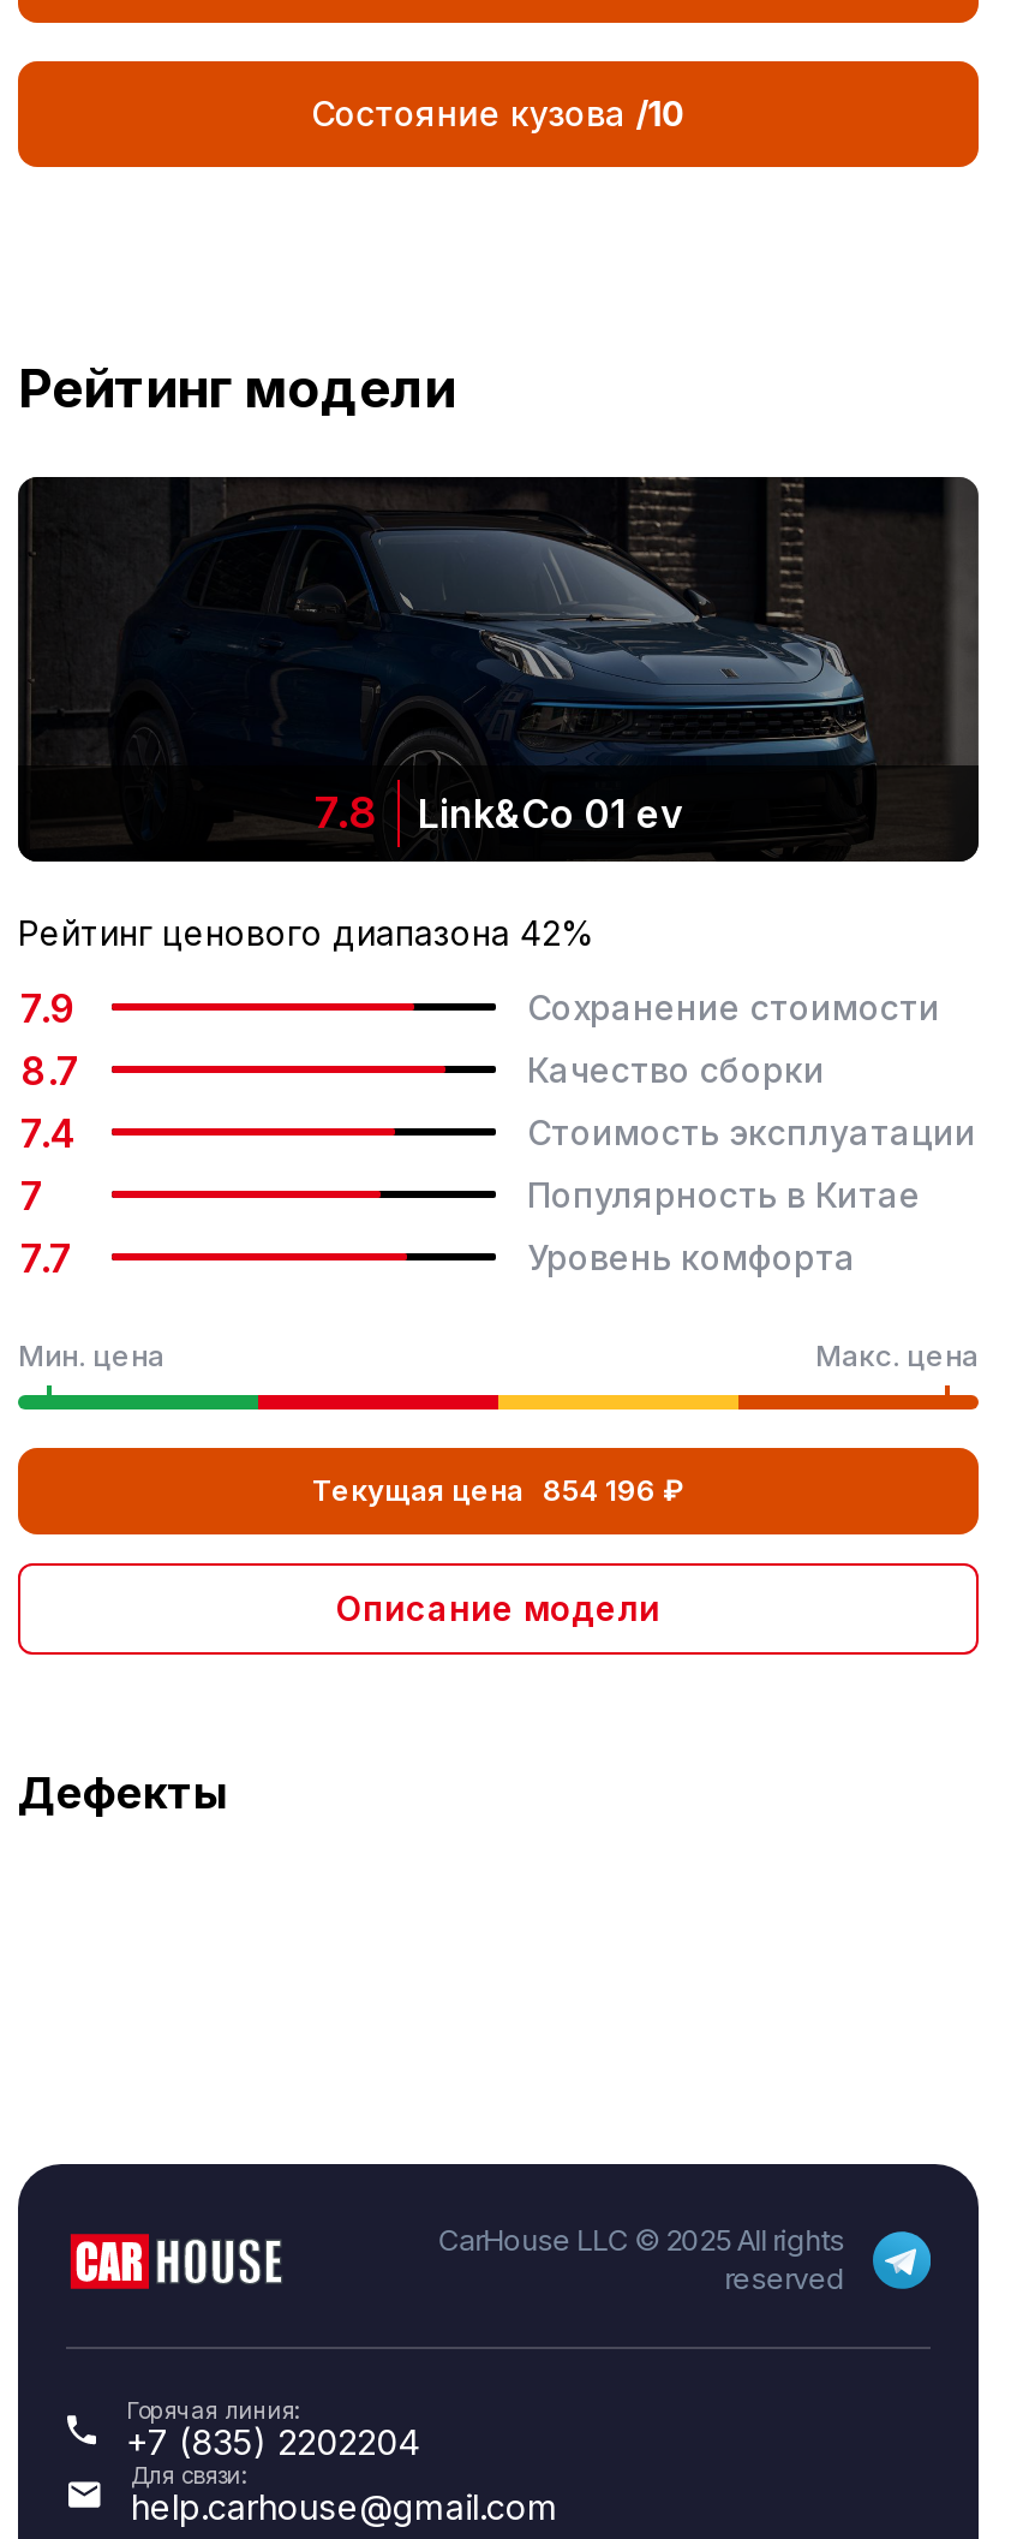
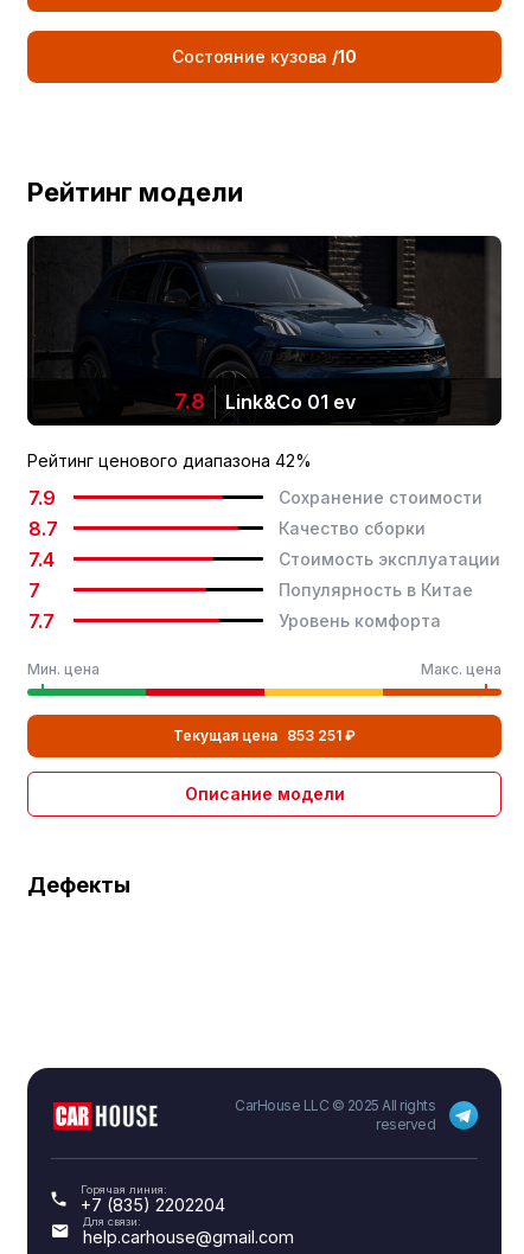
- Текущая цена 854 196 ₽
+ Текущая цена 853 251 ₽
